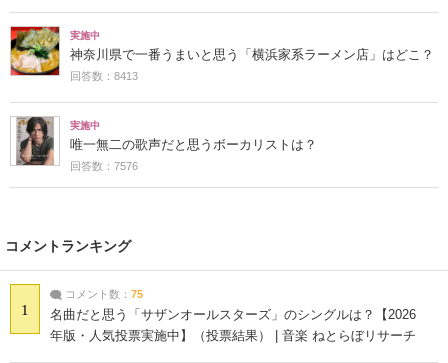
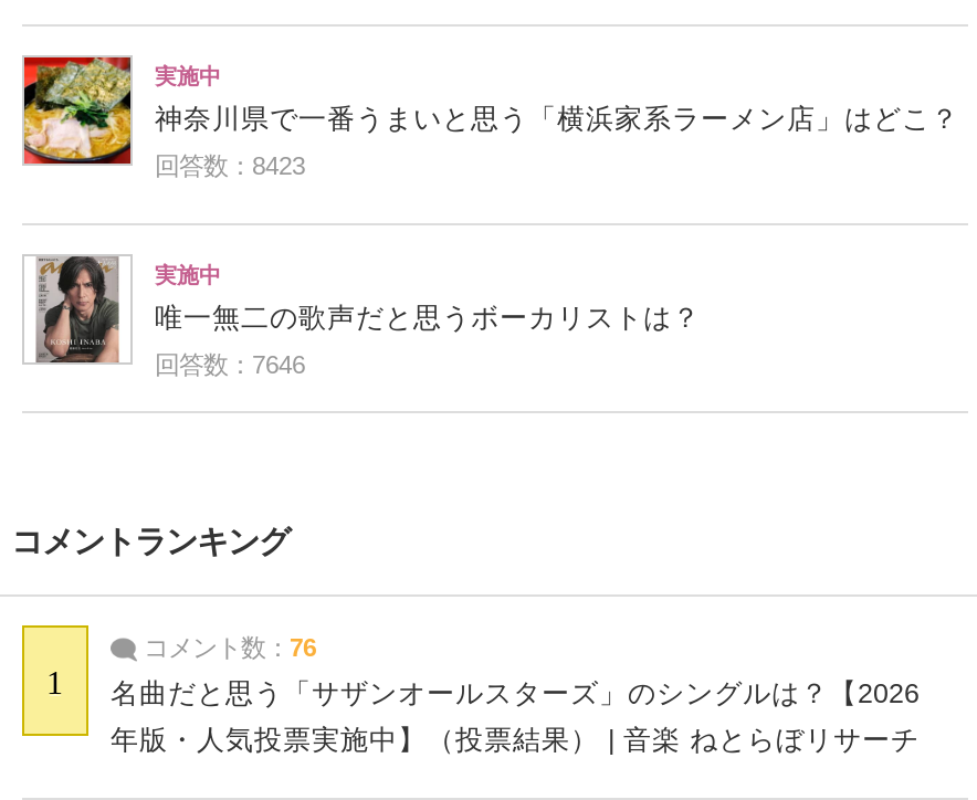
- 回答数：8413
+ 回答数：8423

- 回答数：7576
+ 回答数：7646

- コメント数：75
+ コメント数：76
